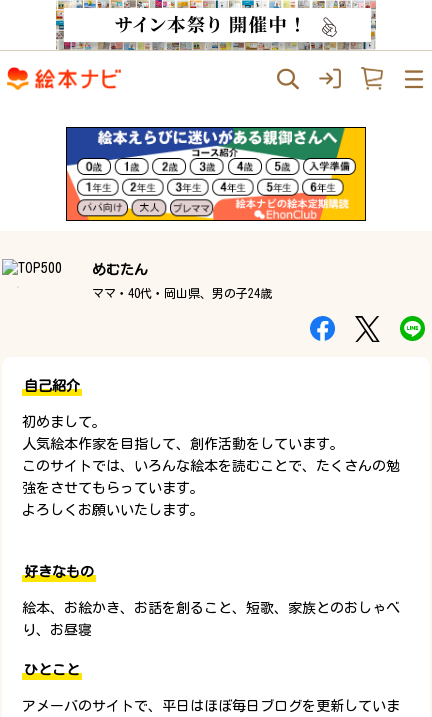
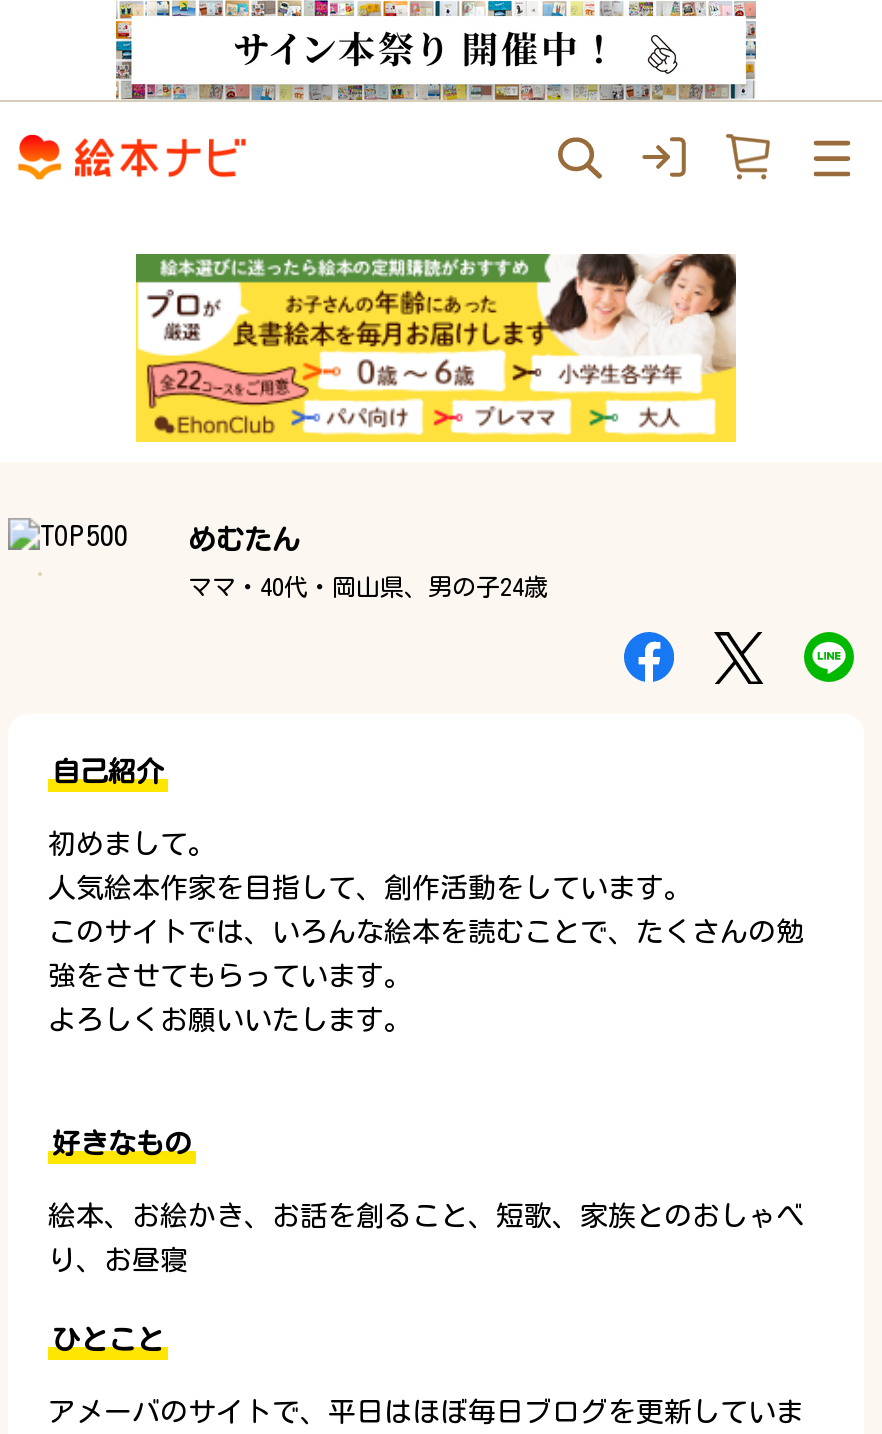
- [image]
+ [image]
